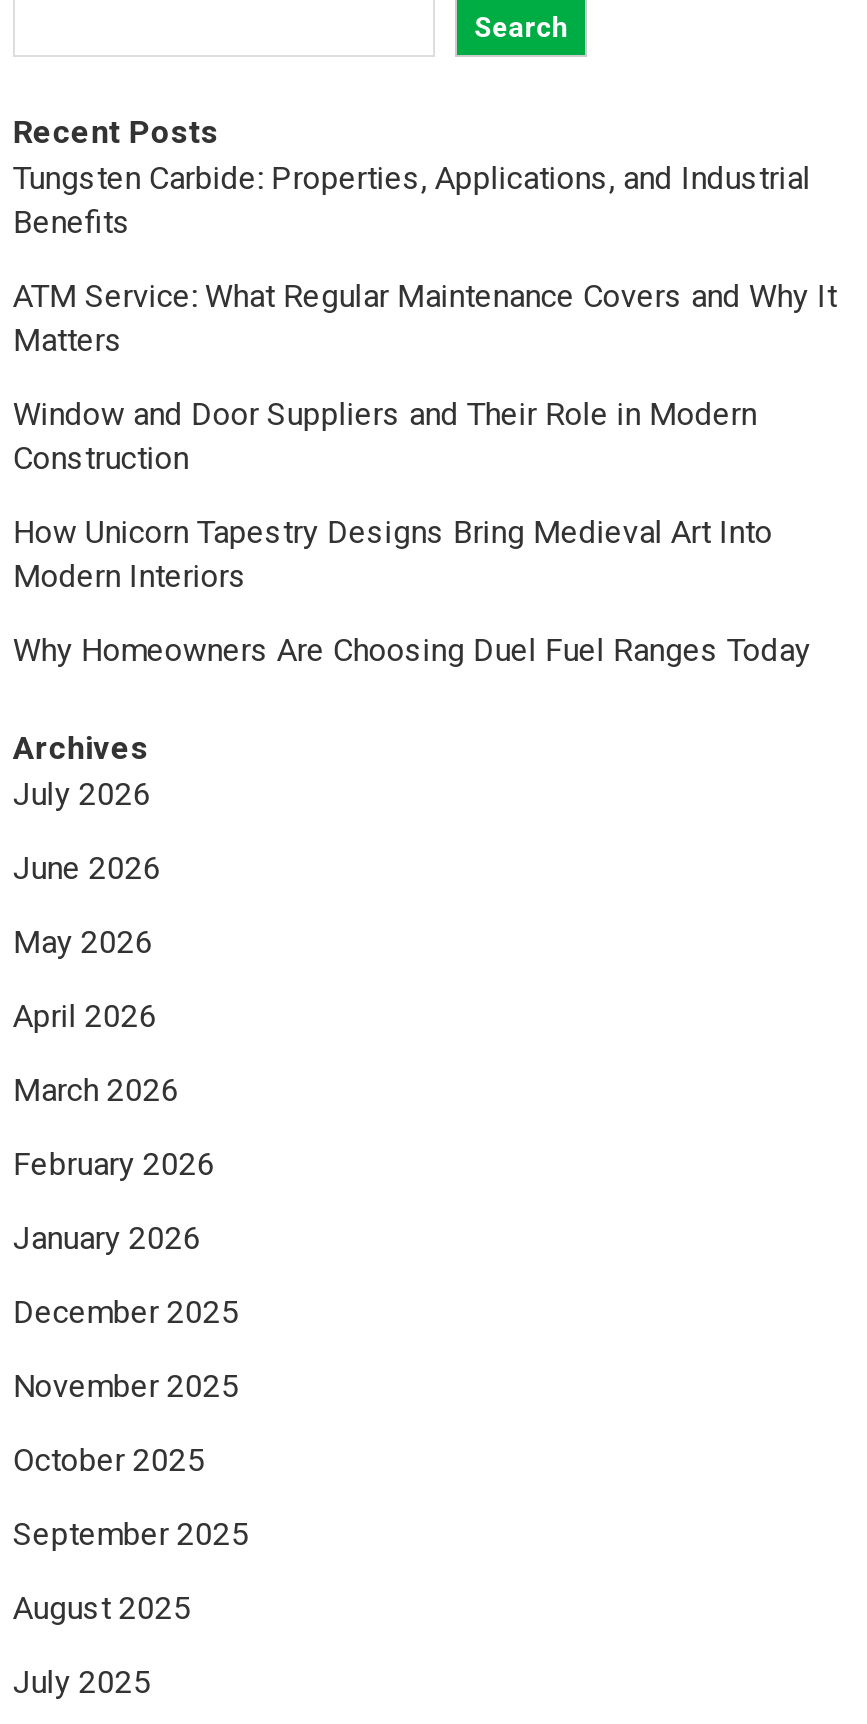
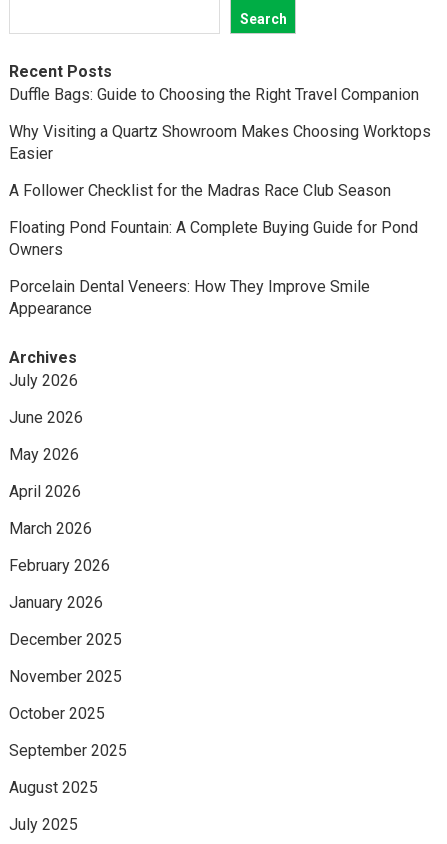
- Tungsten Carbide: Properties, Applications, and Industrial
- Benefits
+ Duffle Bags: Guide to Choosing the Right Travel Companion

- ATM Service: What Regular Maintenance Covers and Why It
- Matters
+ Why Visiting a Quartz Showroom Makes Choosing Worktops
+ Easier

- Window and Door Suppliers and Their Role in Modern
- Construction
+ A Follower Checklist for the Madras Race Club Season

- How Unicorn Tapestry Designs Bring Medieval Art Into
- Modern Interiors
+ Floating Pond Fountain: A Complete Buying Guide for Pond
+ Owners

- Why Homeowners Are Choosing Duel Fuel Ranges Today
+ Porcelain Dental Veneers: How They Improve Smile
+ Appearance
